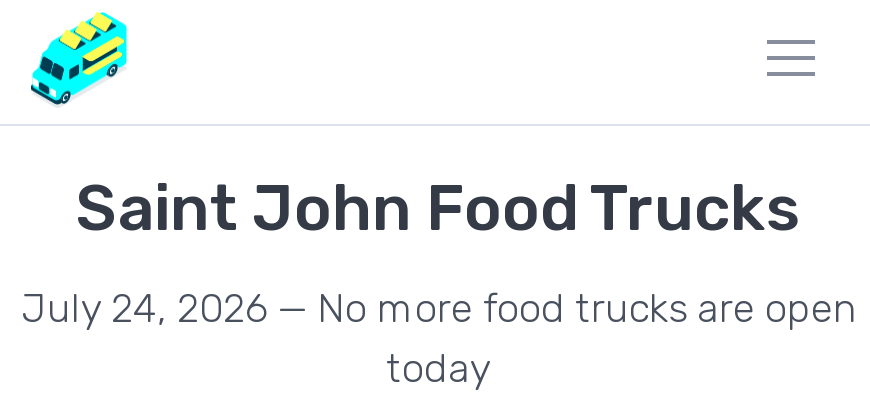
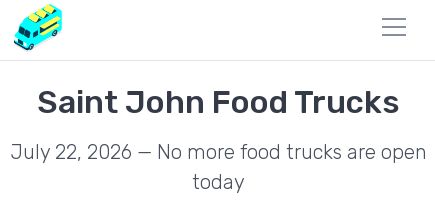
- July 24, 2026 — No more food trucks are open
+ July 22, 2026 — No more food trucks are open
